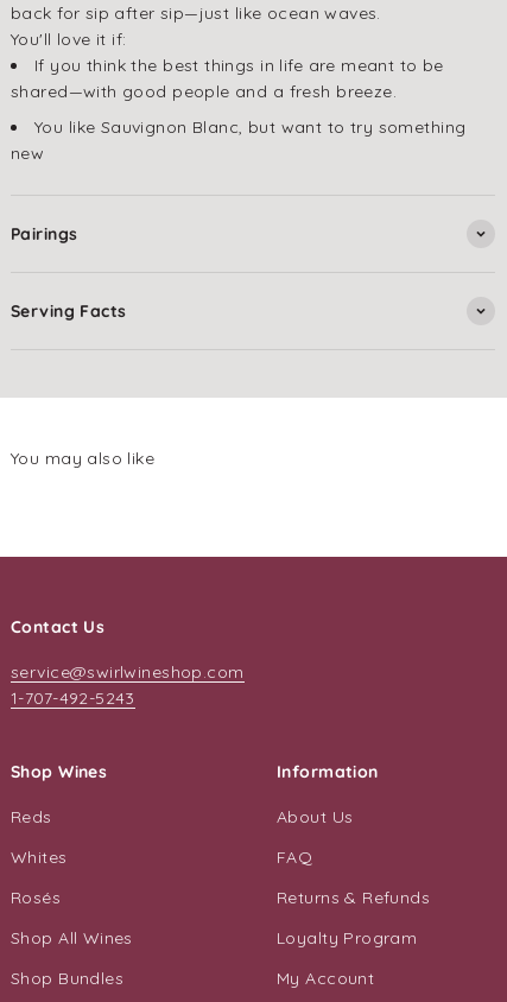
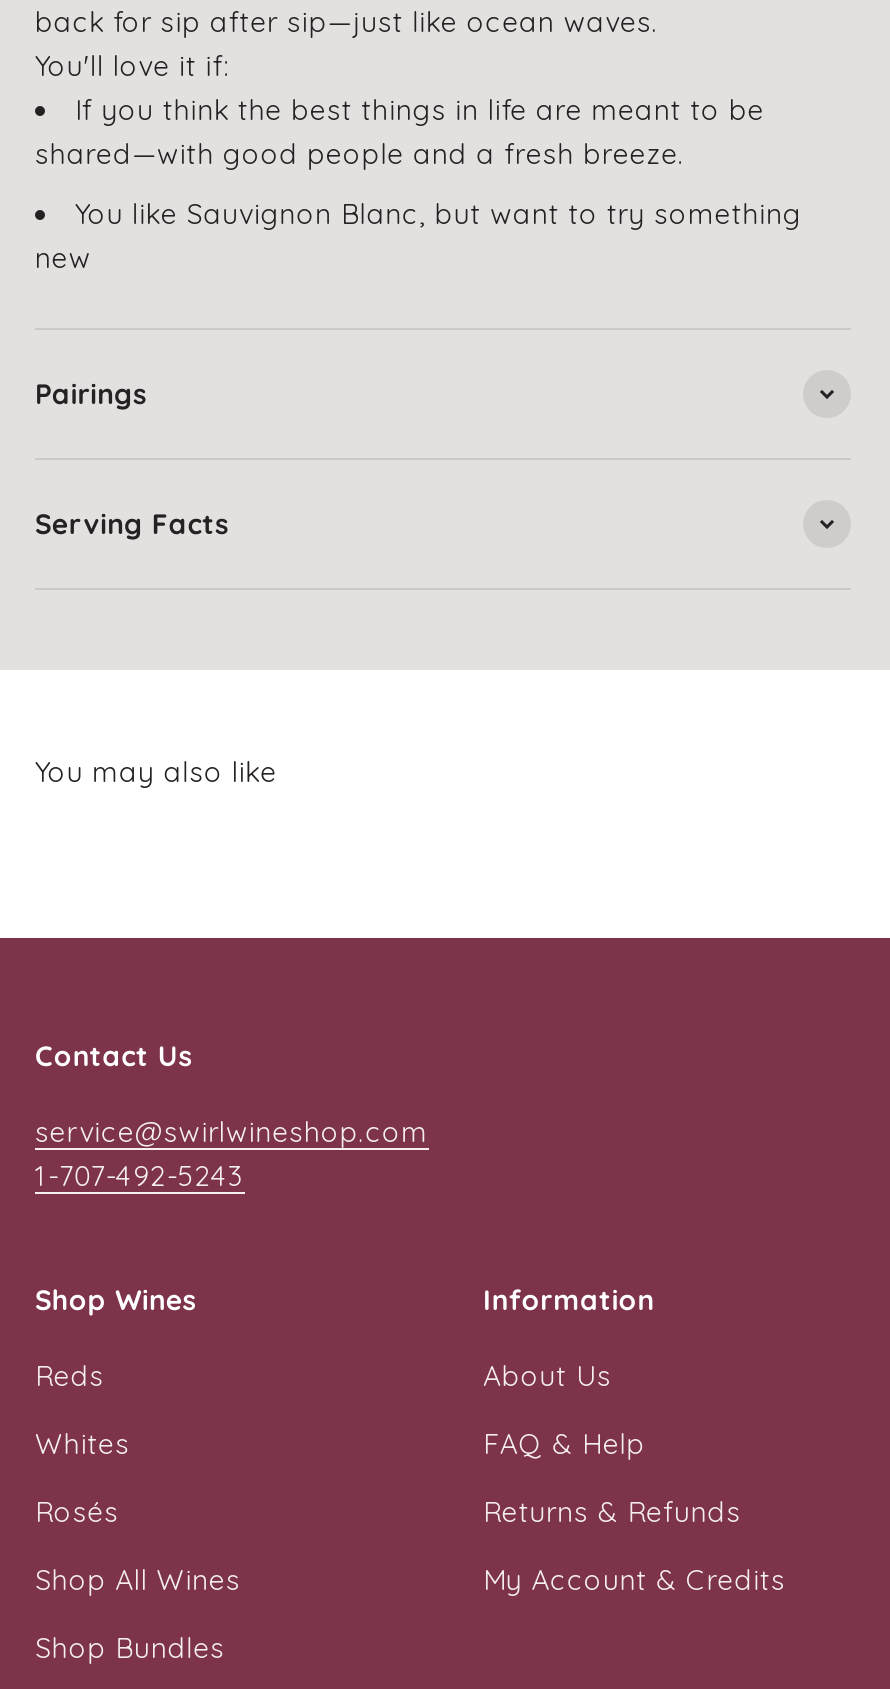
- FAQ
+ FAQ & Help

- Loyalty Program
- My Account
+ My Account & Credits
